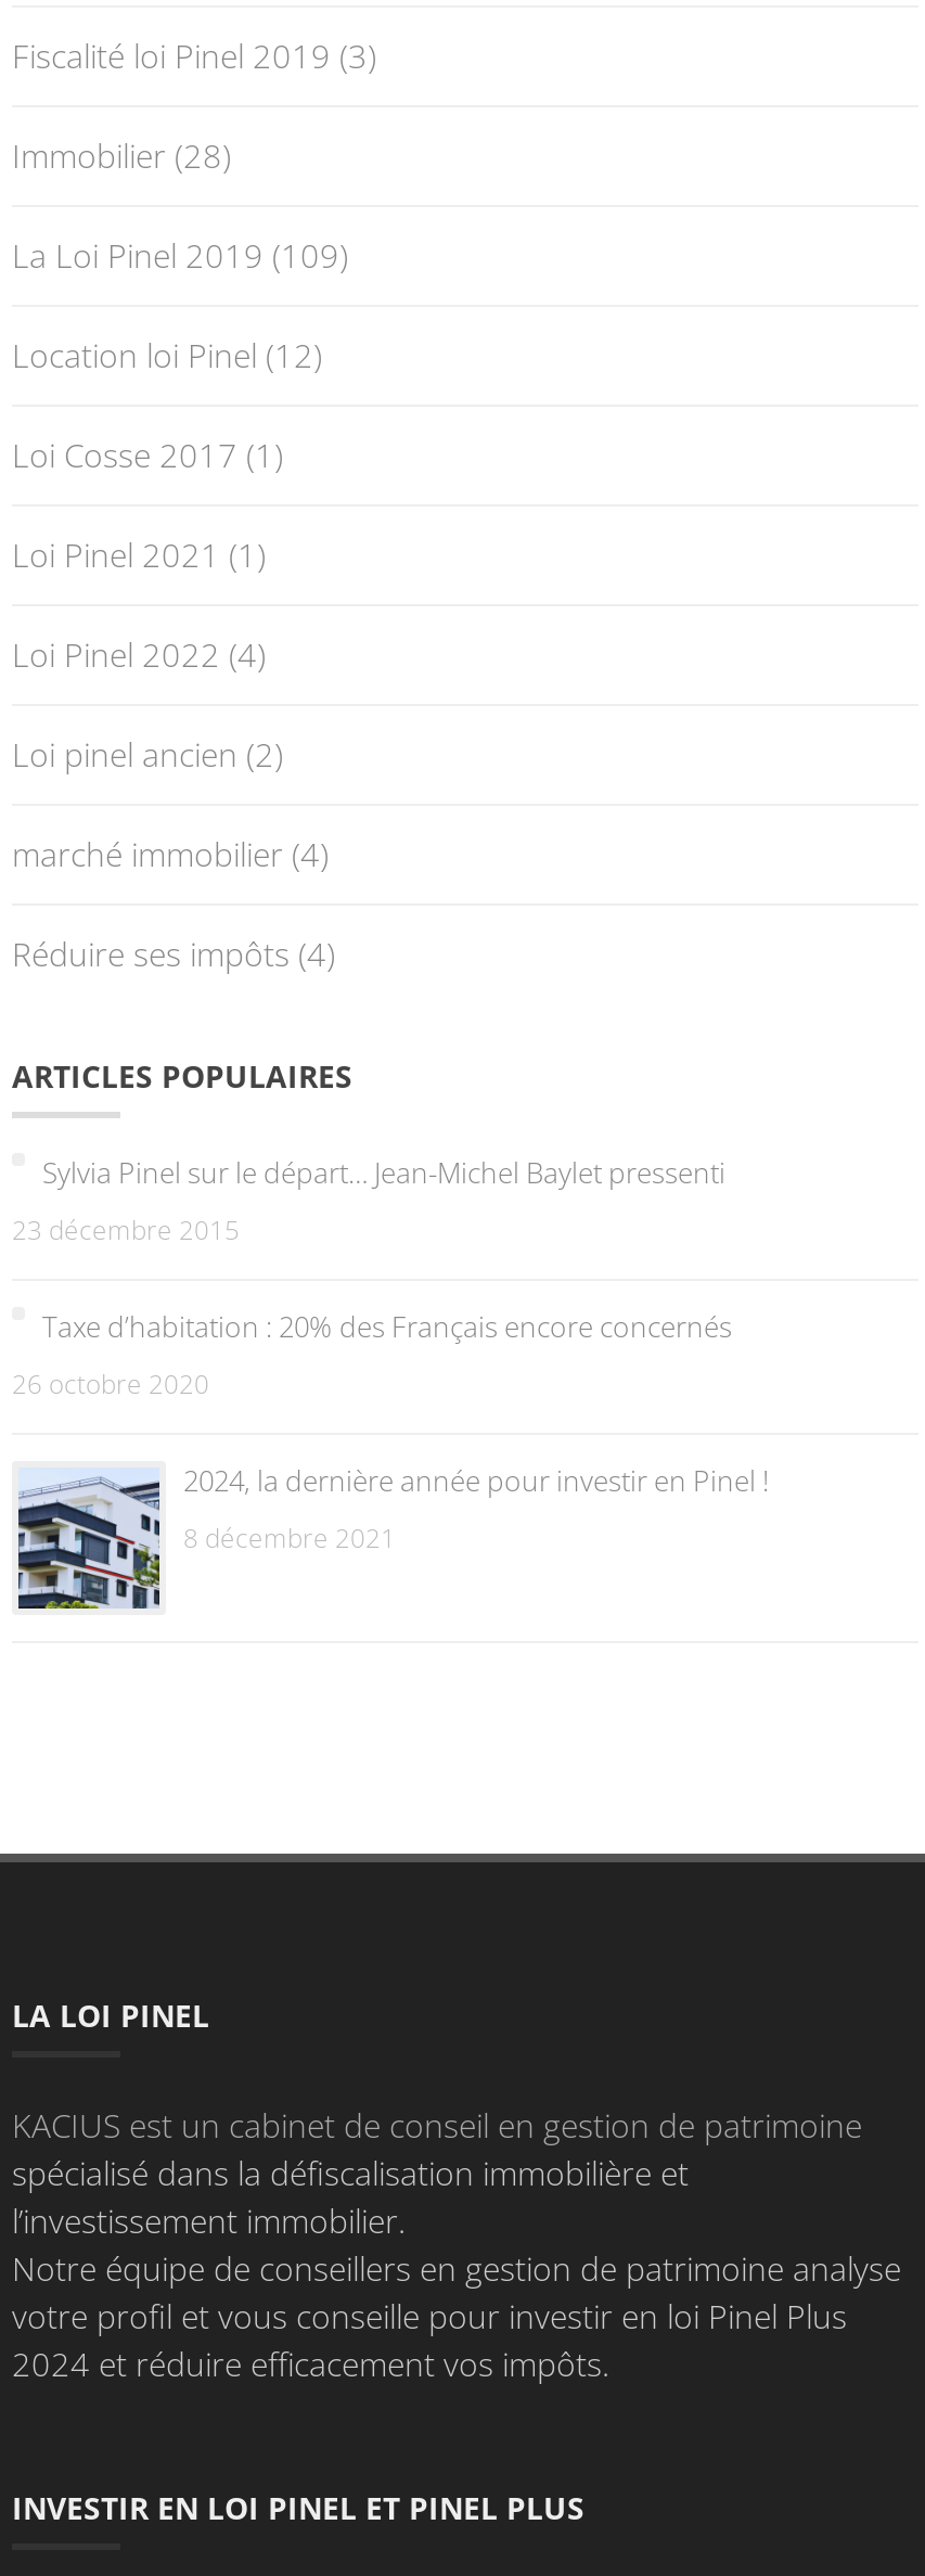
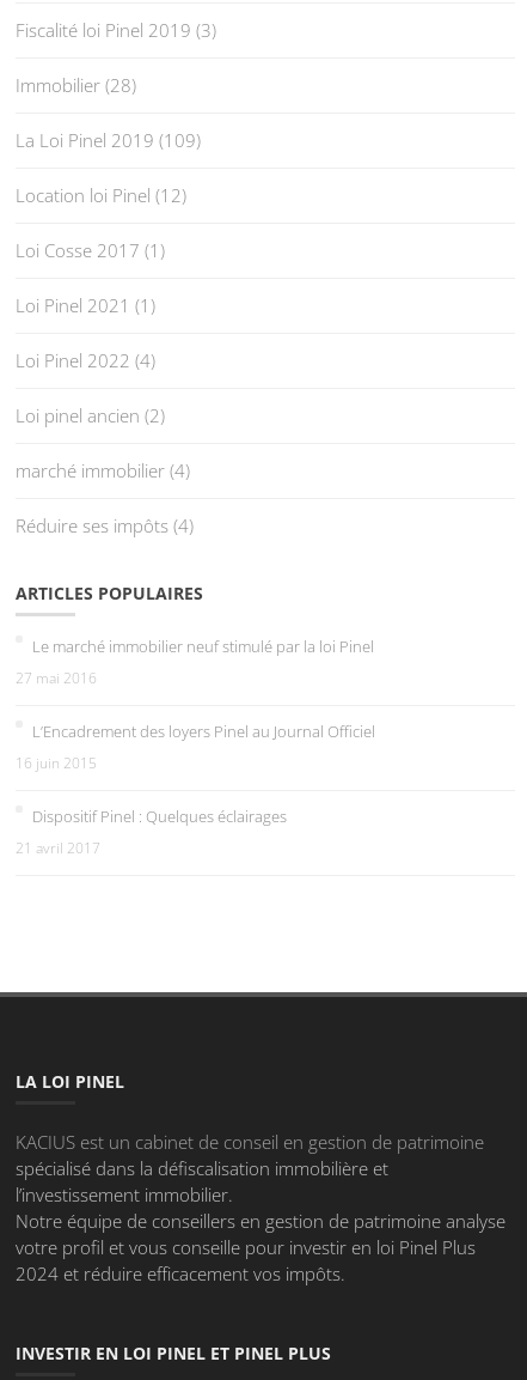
- Sylvia Pinel sur le départ… Jean-Michel Baylet pressenti
+ Le marché immobilier neuf stimulé par la loi Pinel

- 23 décembre 2015
+ 27 mai 2016

- Taxe d’habitation : 20% des Français encore concernés
+ L’Encadrement des loyers Pinel au Journal Officiel

- 26 octobre 2020
+ 16 juin 2015

- 2024, la dernière année pour investir en Pinel !
+ Dispositif Pinel : Quelques éclairages

- 8 décembre 2021
+ 21 avril 2017
